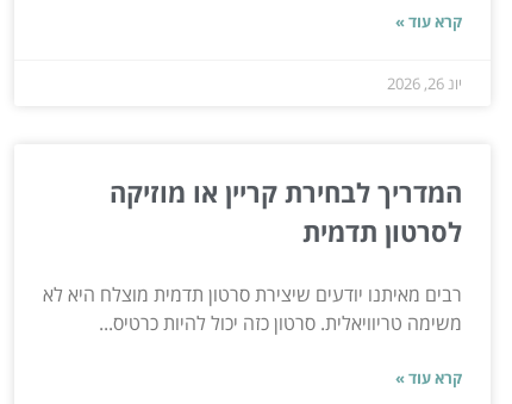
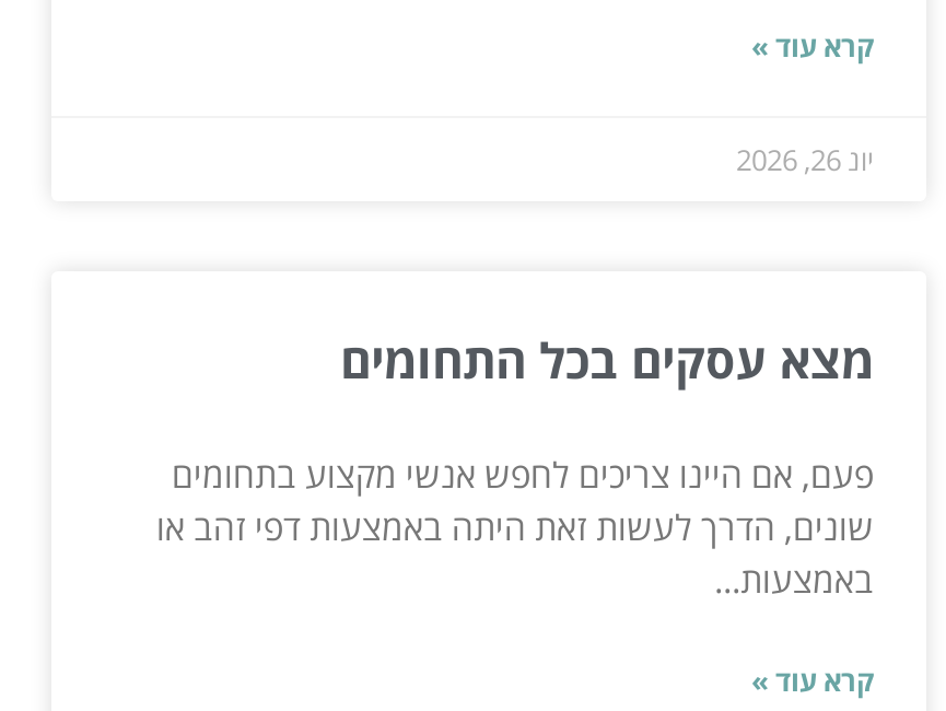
- המדריך לבחירת קריין או מוזיקה
- לסרטון תדמית
+ מצא עסקים בכל התחומים

- רבים מאיתנו יודעים שיצירת סרטון תדמית מוצלח היא לא
- משימה טריוויאלית. סרטון כזה יכול להיות כרטיס...
+ פעם, אם היינו צריכים לחפש אנשי מקצוע בתחומים
+ שונים, הדרך לעשות זאת היתה באמצעות דפי זהב או
+ באמצעות...
